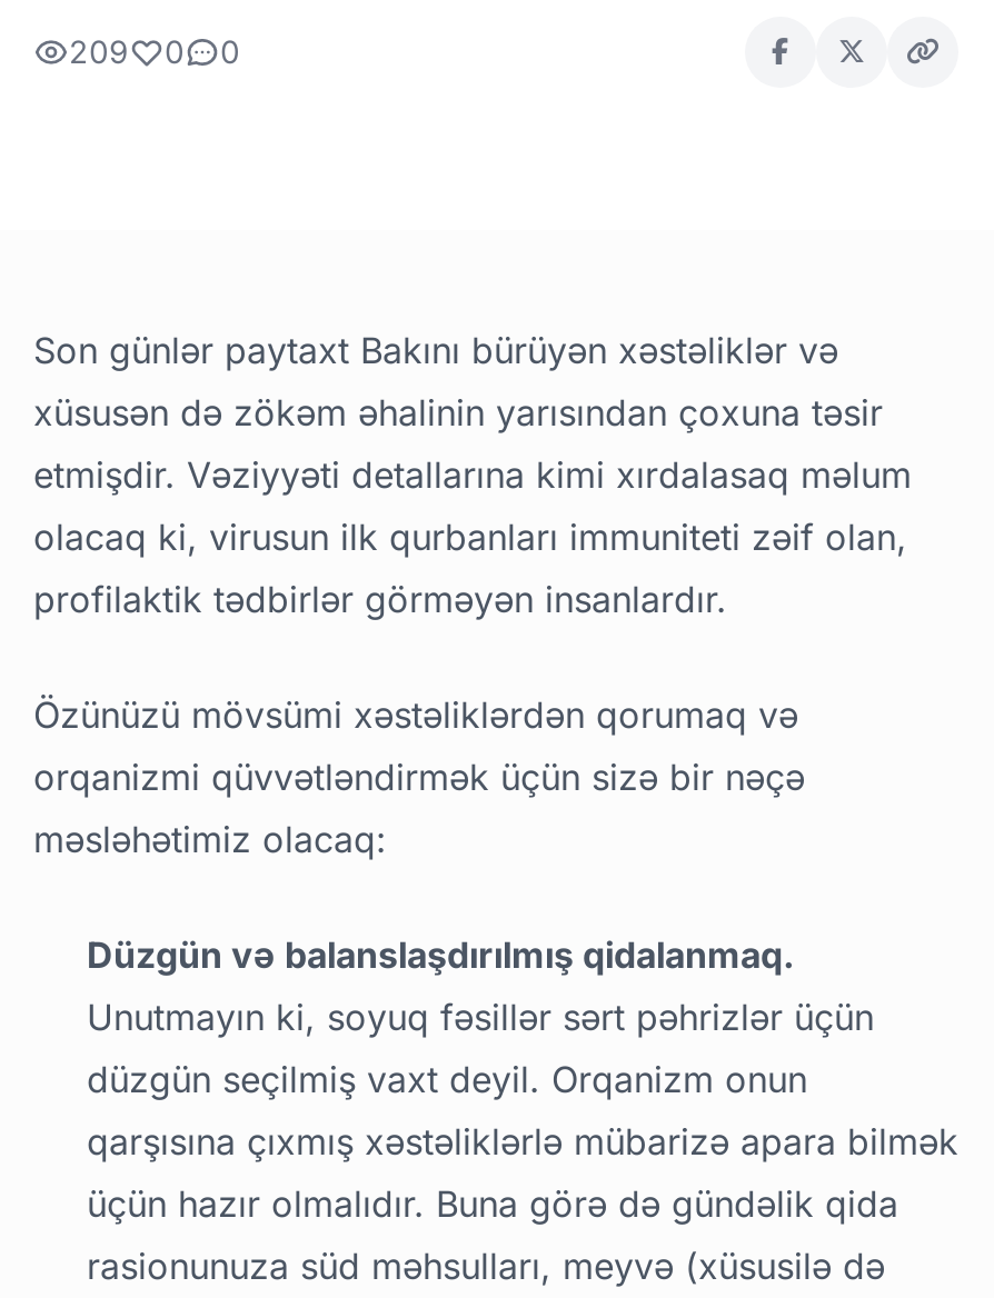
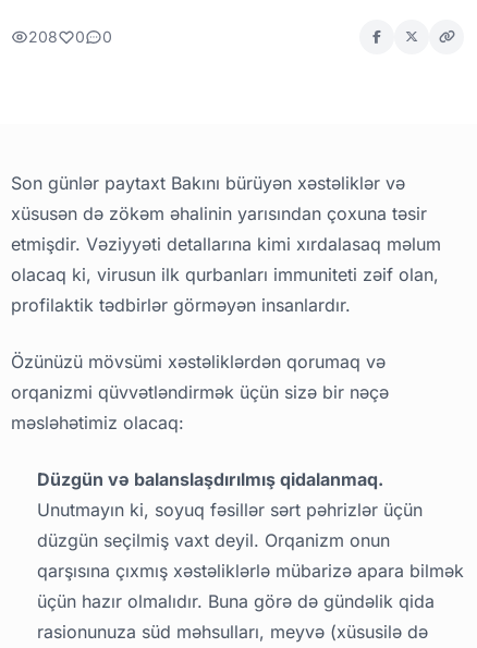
- 209 0 0
+ 208 0 0
